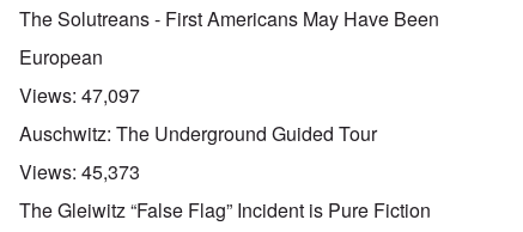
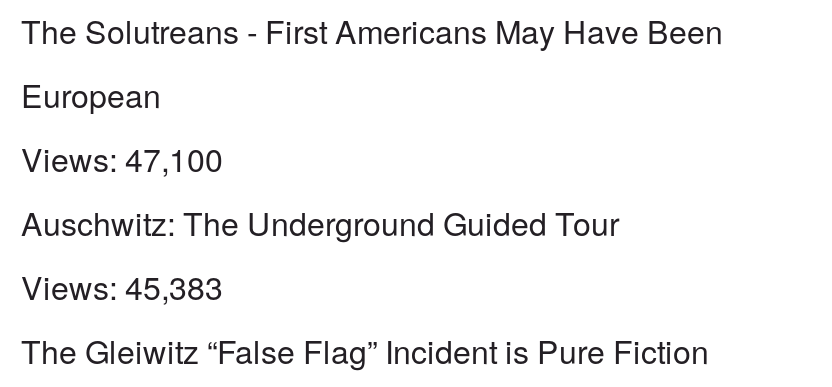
- Views: 47,097
+ Views: 47,100

- Views: 45,373
+ Views: 45,383
